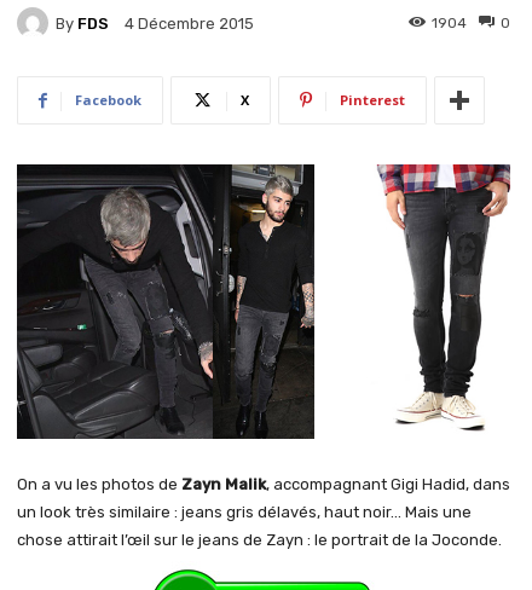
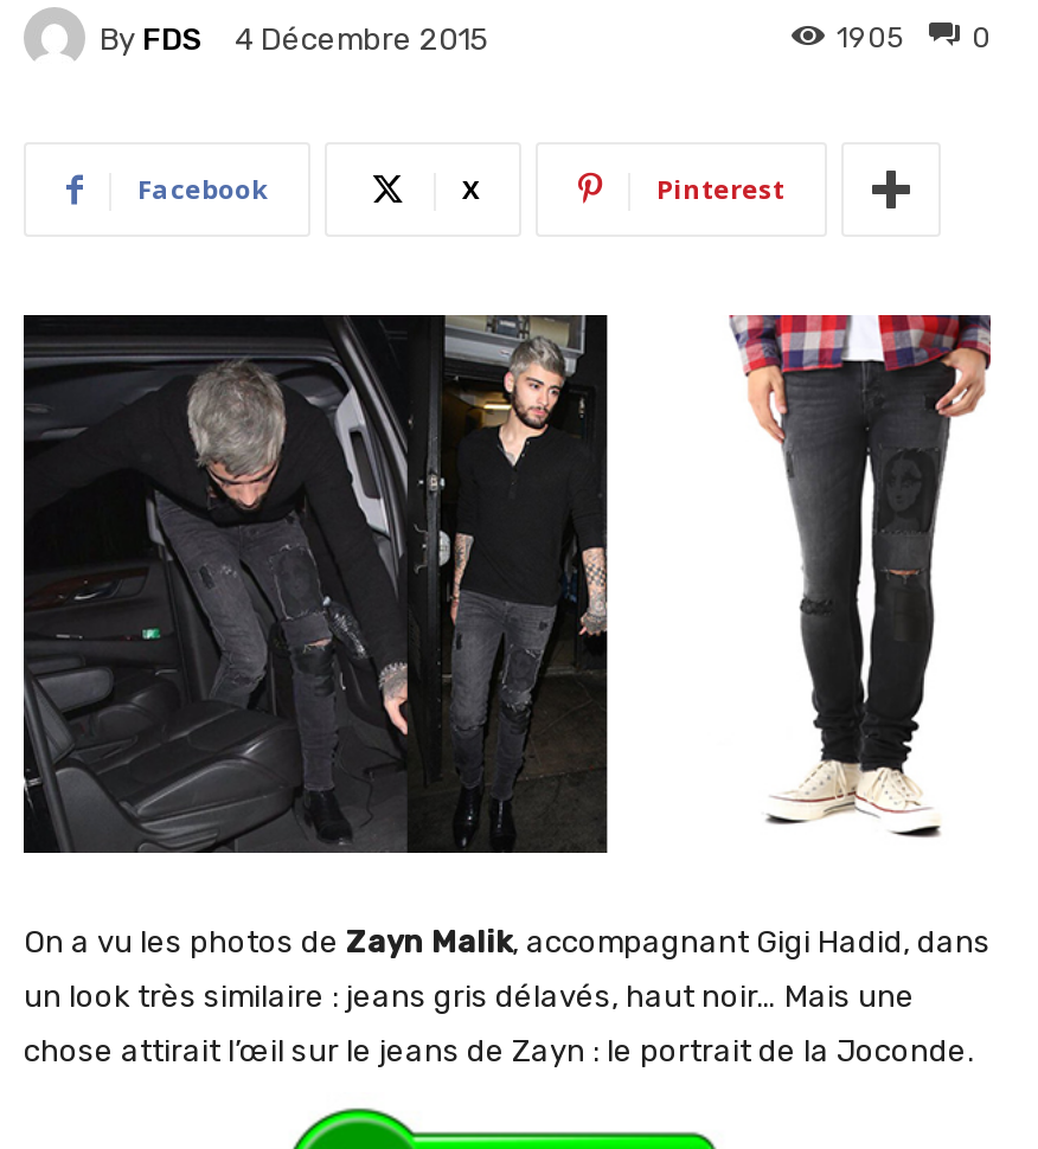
- 1904
+ 1905
